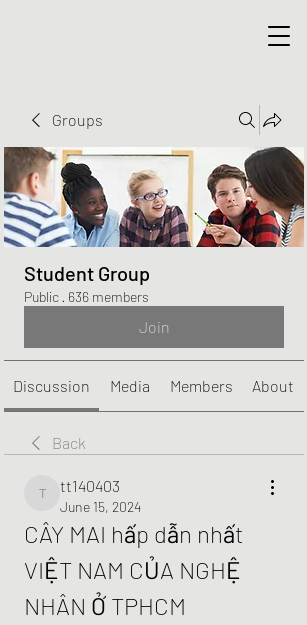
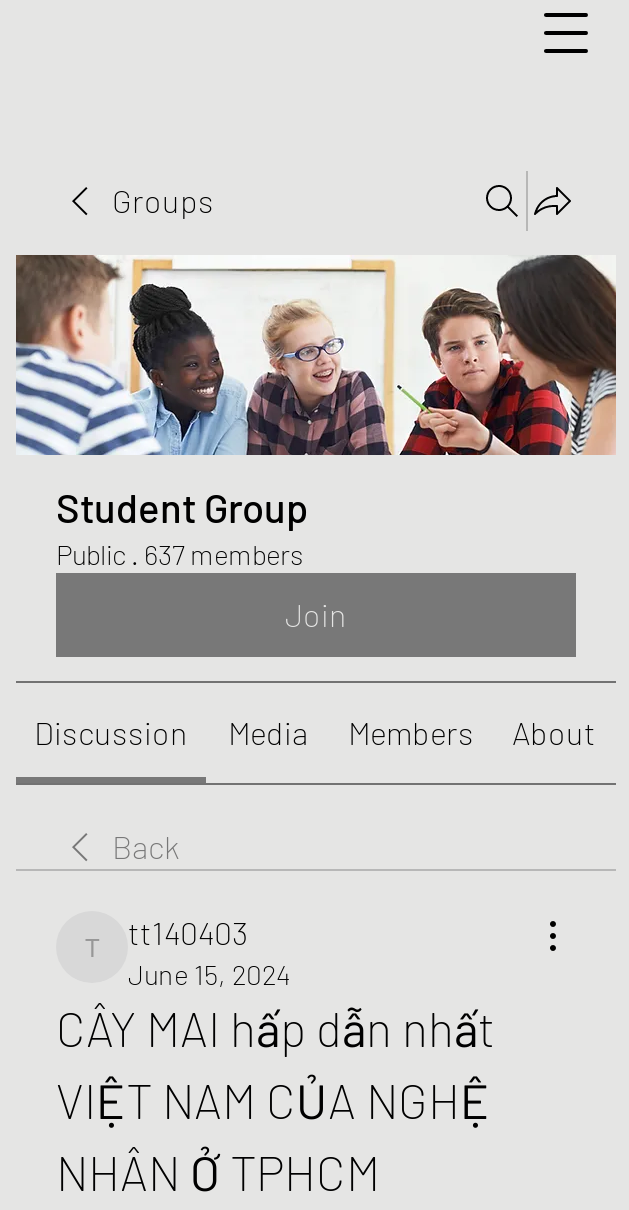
- Public 636 members
+ Public 637 members
